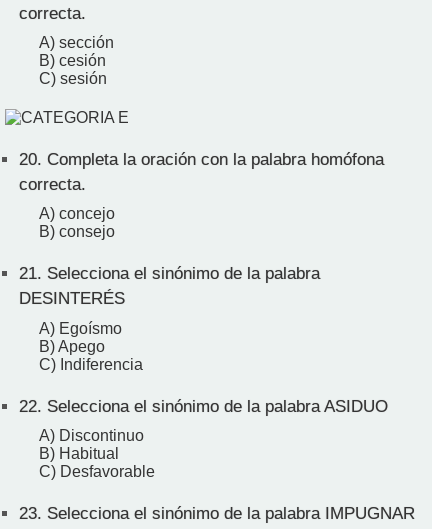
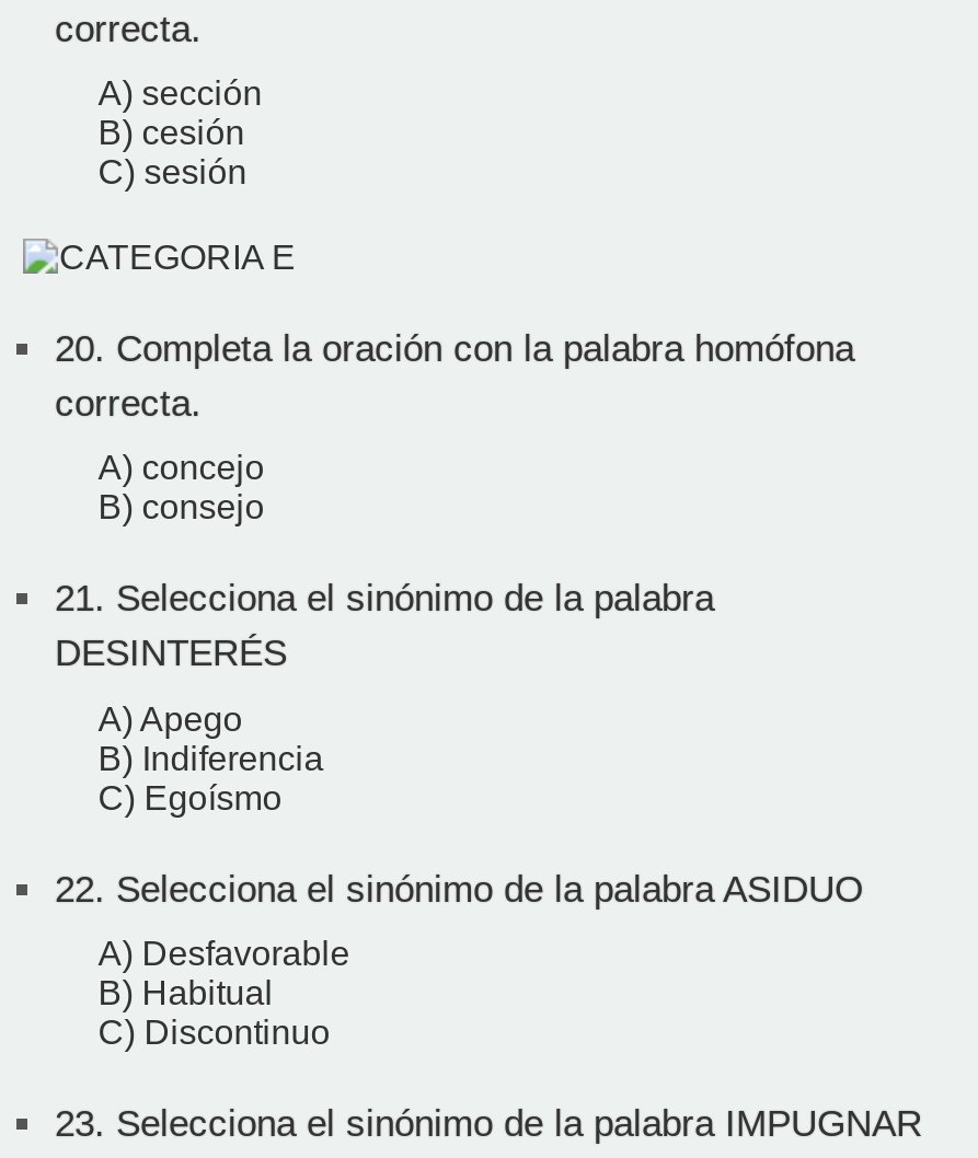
- A) Egoísmo
+ A) Apego

- B) Apego
+ B) Indiferencia

- C) Indiferencia
+ C) Egoísmo

- A) Discontinuo
+ A) Desfavorable

- C) Desfavorable
+ C) Discontinuo
